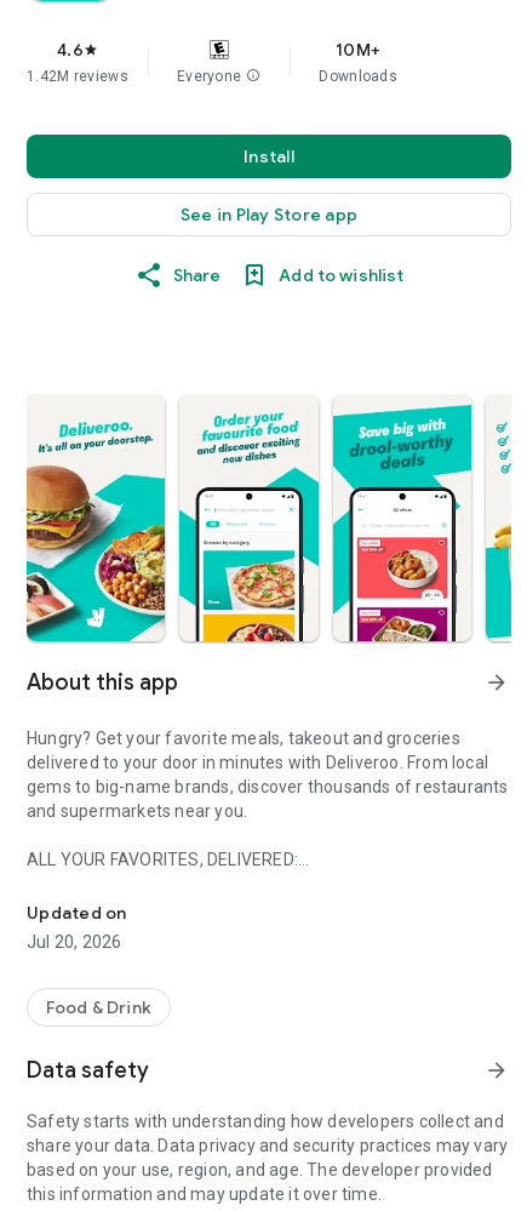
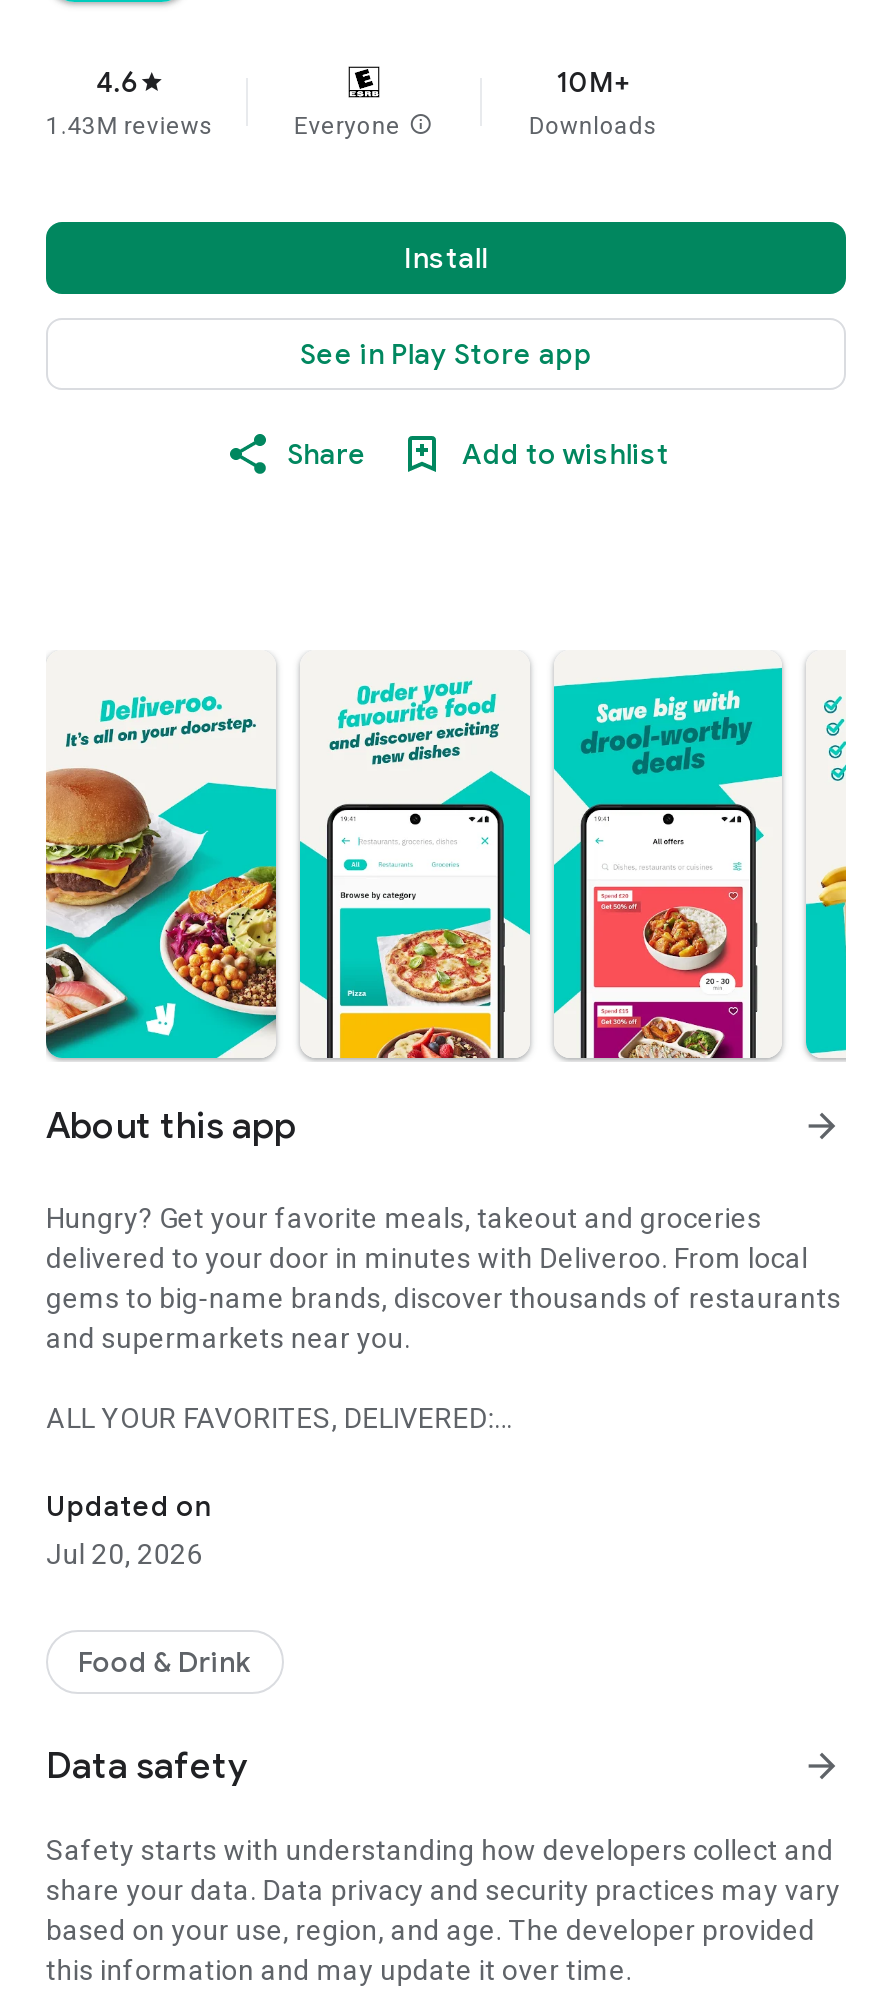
- 1.42M reviews
+ 1.43M reviews
